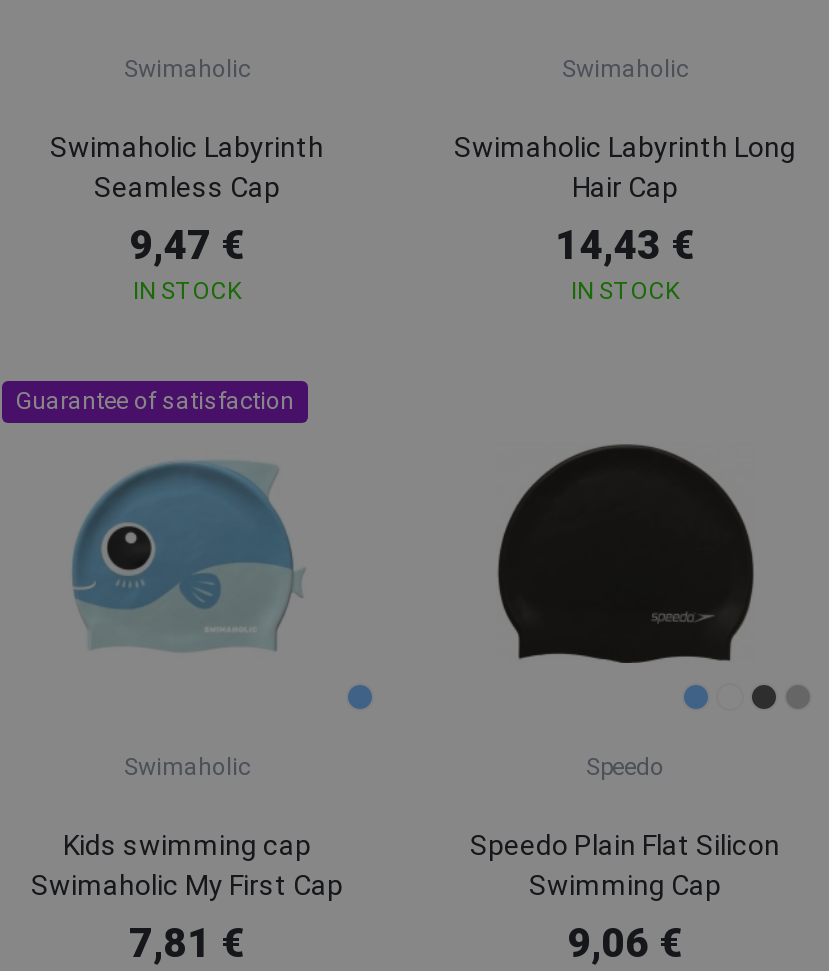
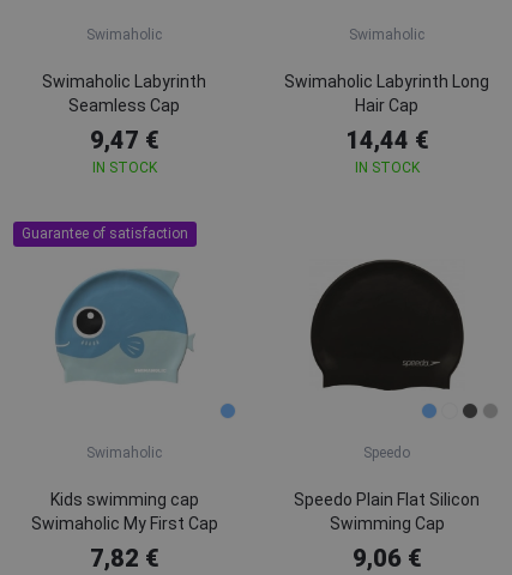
- 14,43 €
+ 14,44 €

- 7,81 €
+ 7,82 €
